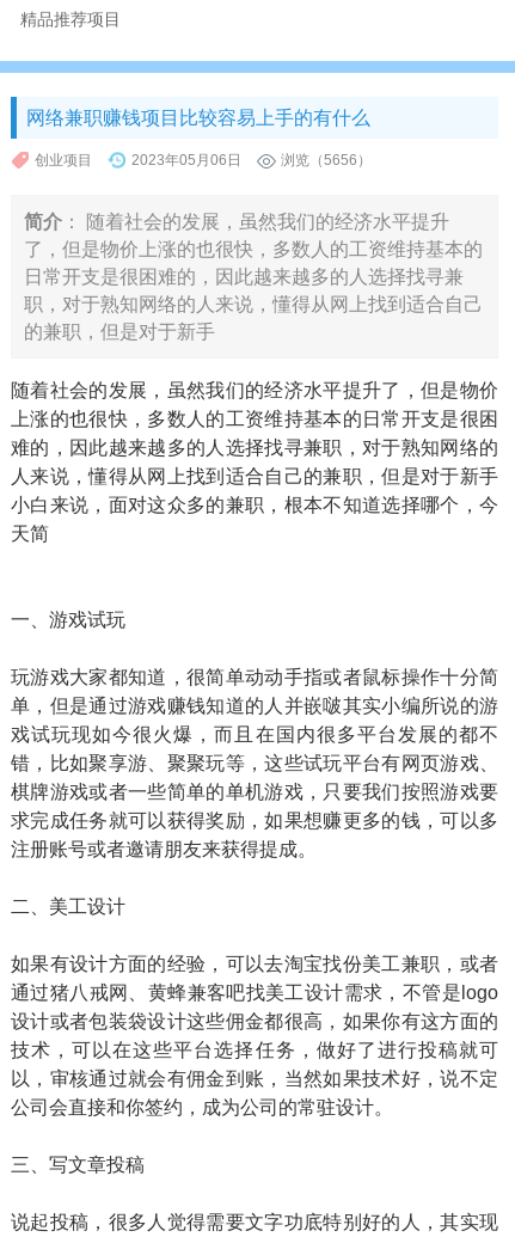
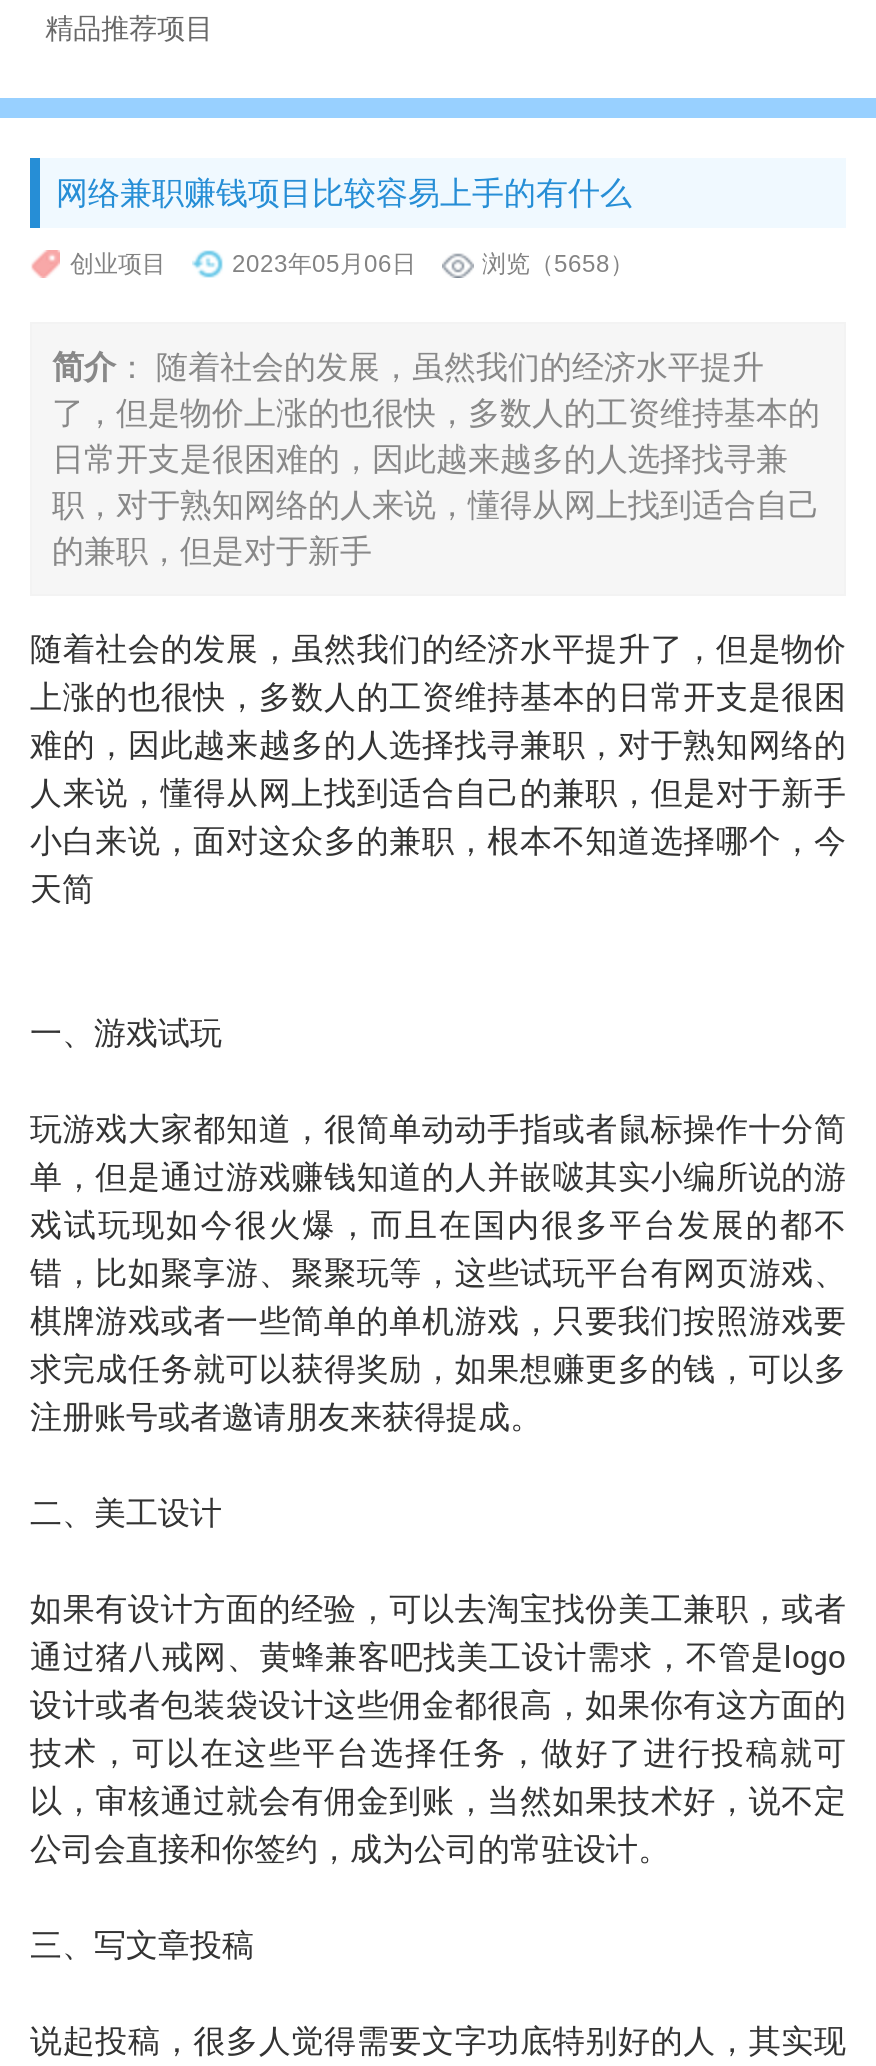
- 浏览（5656）
+ 浏览（5658）
